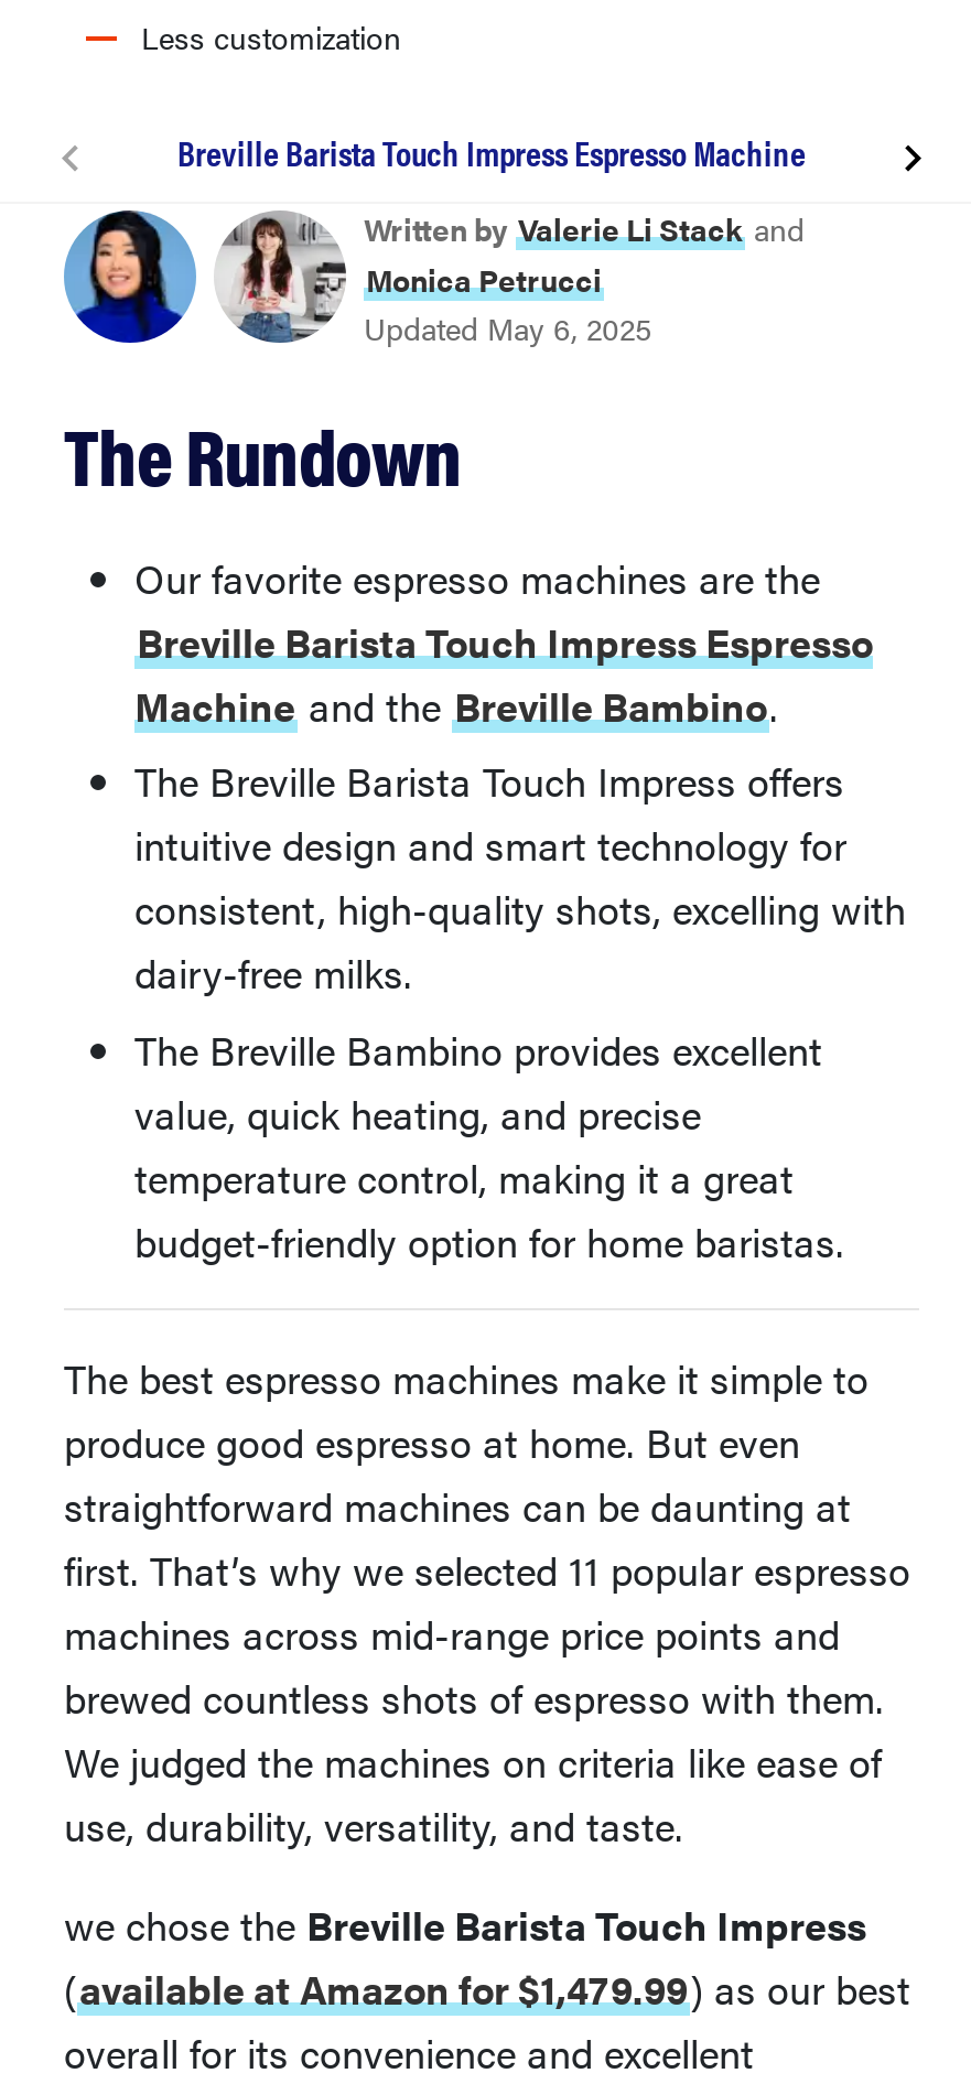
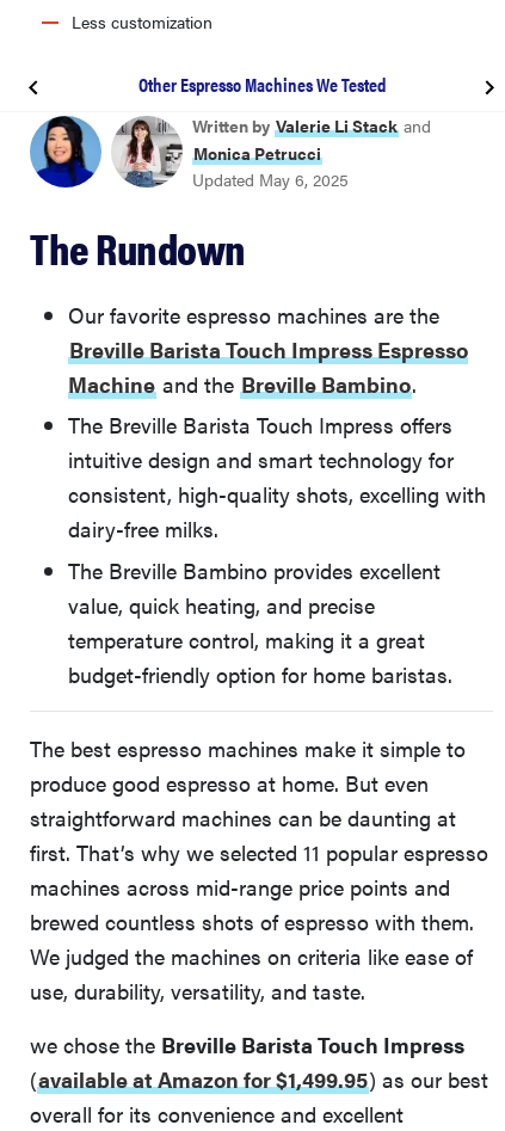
- Breville Barista Touch Impress Espresso Machine
+ Other Espresso Machines We Tested

- (available at Amazon for $1,479.99) as our best
+ (available at Amazon for $1,499.95) as our best
